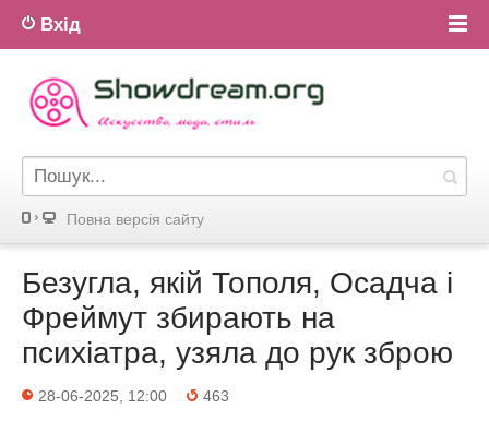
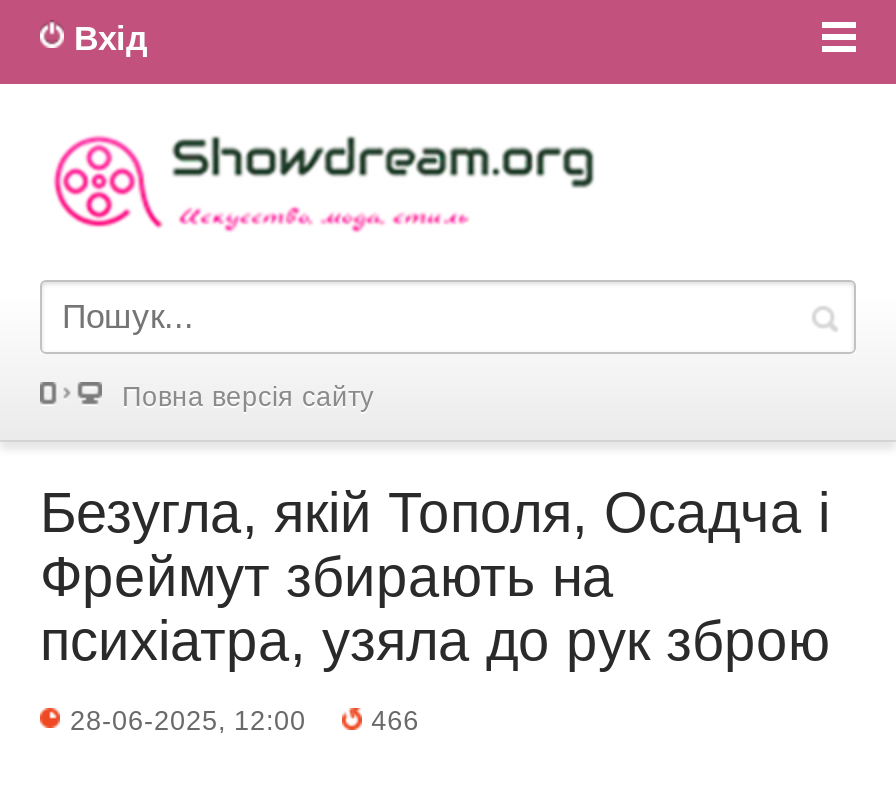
- 463
+ 466
